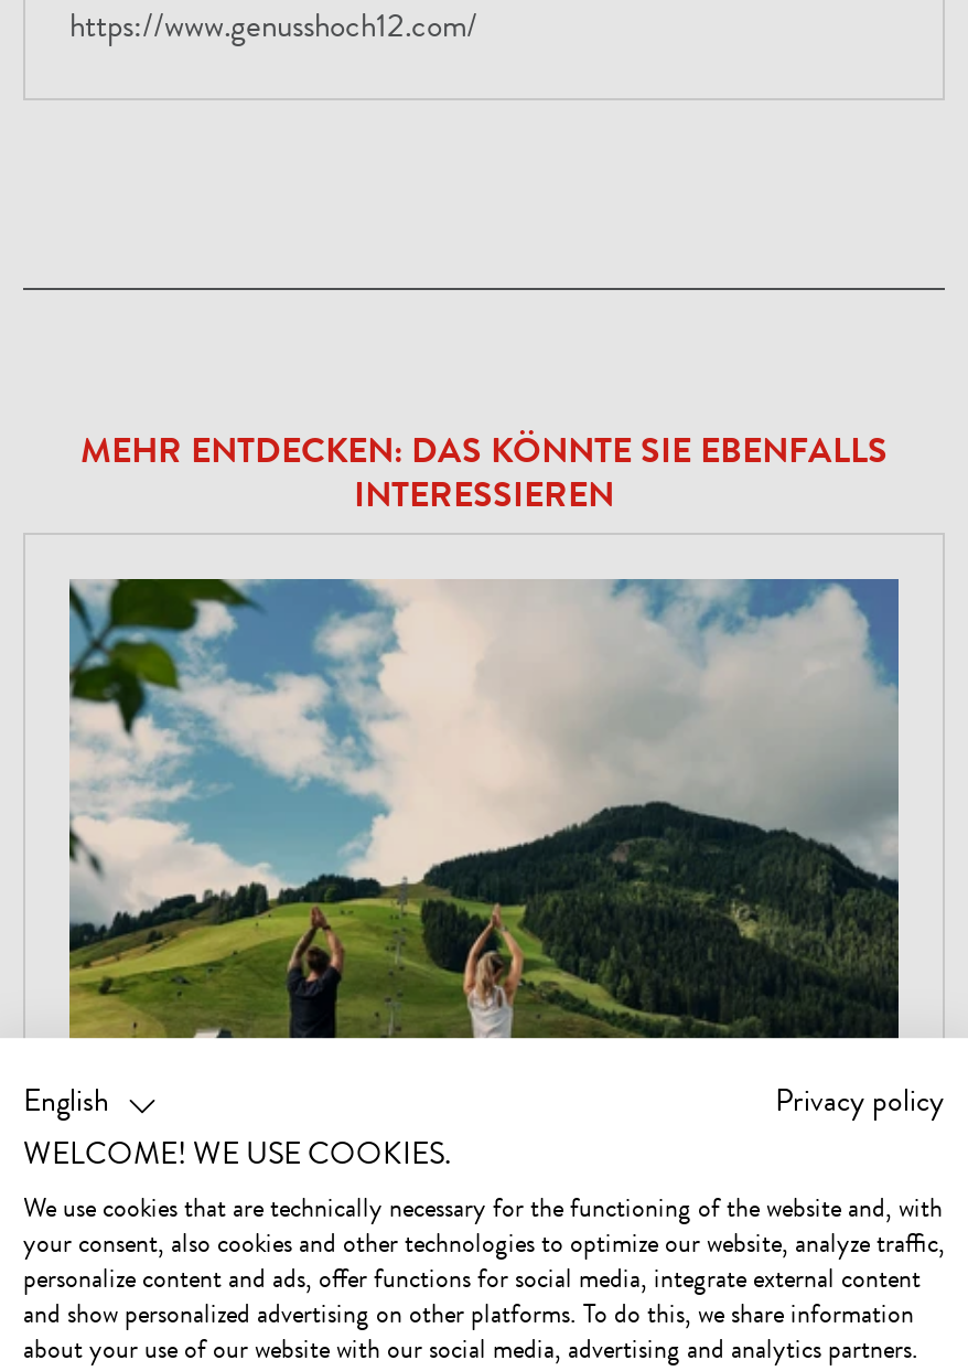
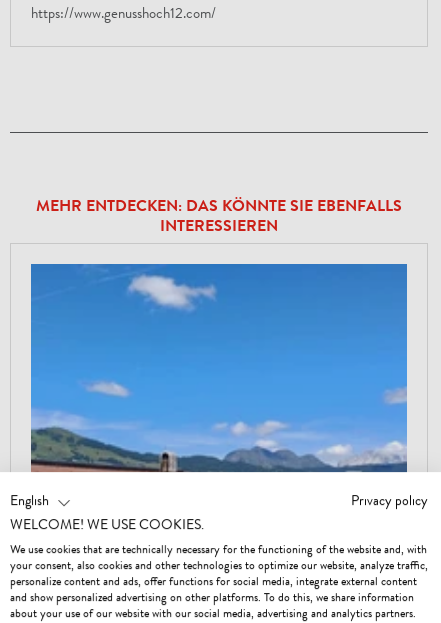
- [image]
+ [image]
